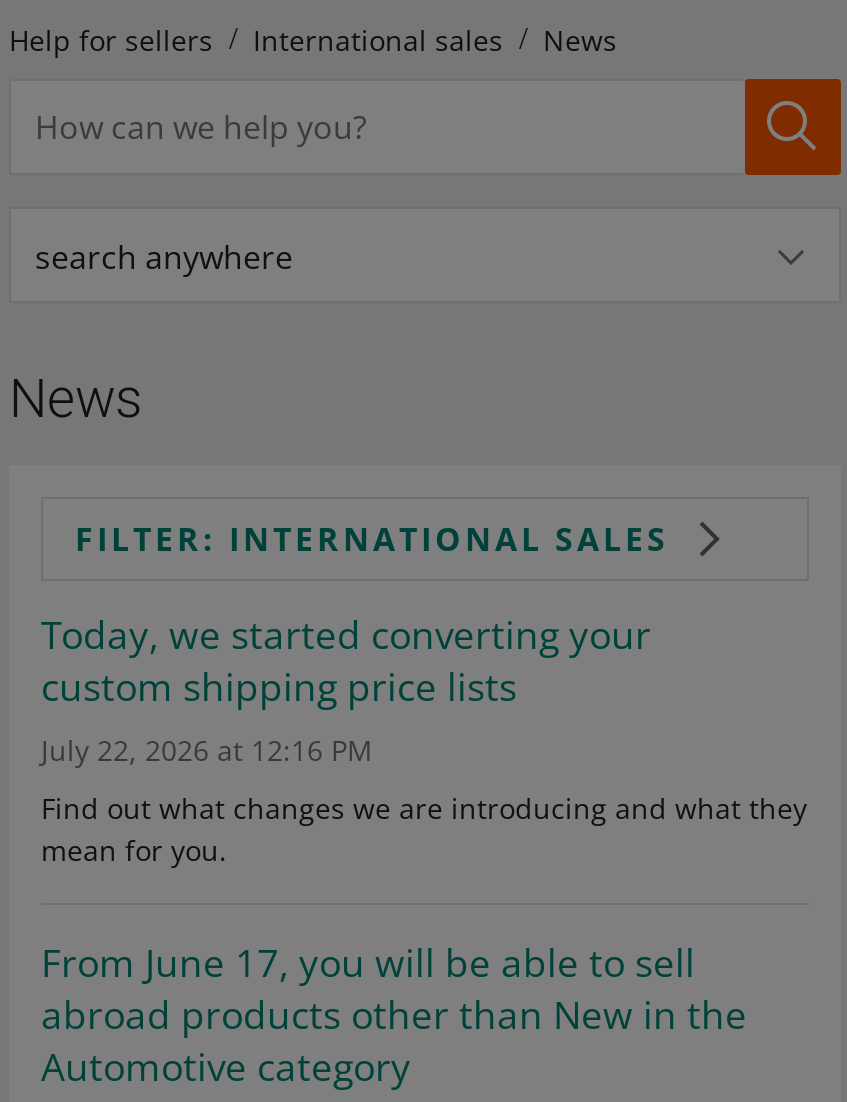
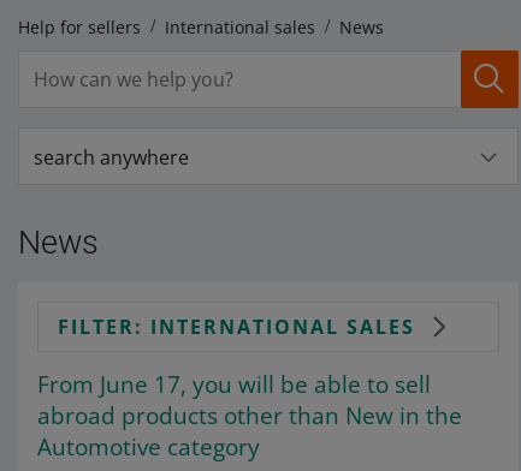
- Today, we started converting your
- custom shipping price lists
- July 22, 2026 at 12:16 PM
- Find out what changes we are introducing and what they
- mean for you.
